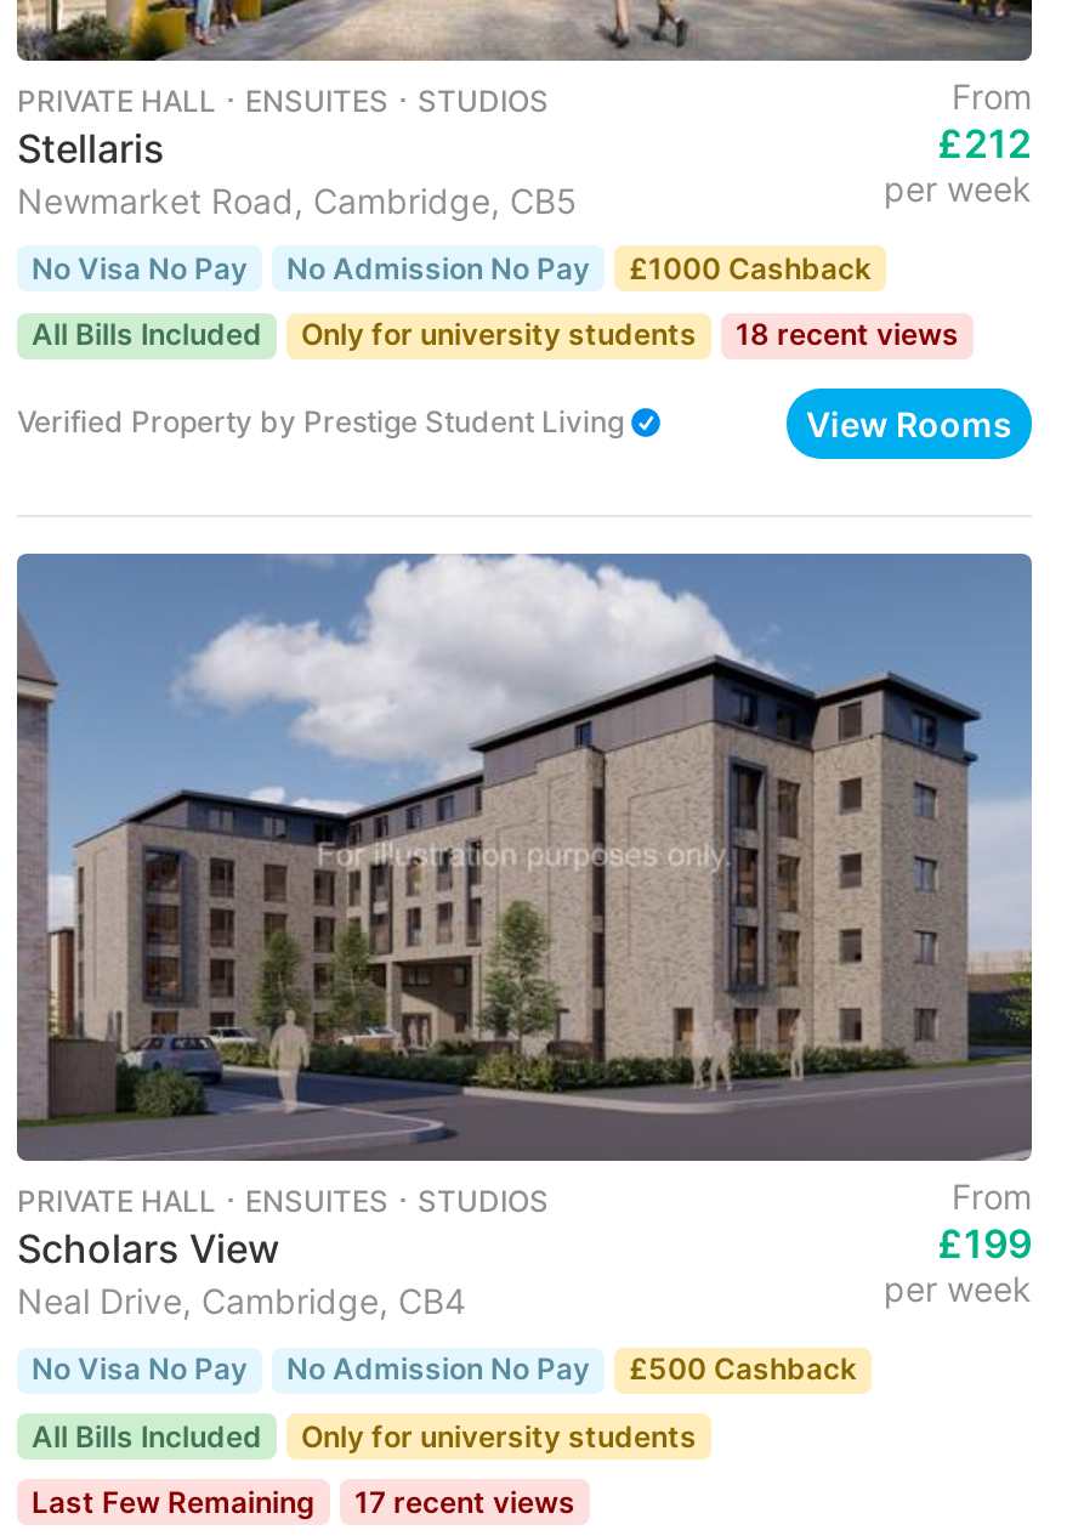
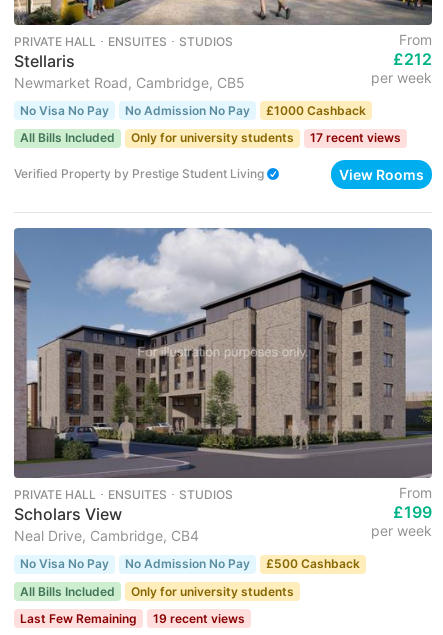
- All Bills Included Only for university students 18 recent views
+ All Bills Included Only for university students 17 recent views

- Last Few Remaining 17 recent views
+ Last Few Remaining 19 recent views
